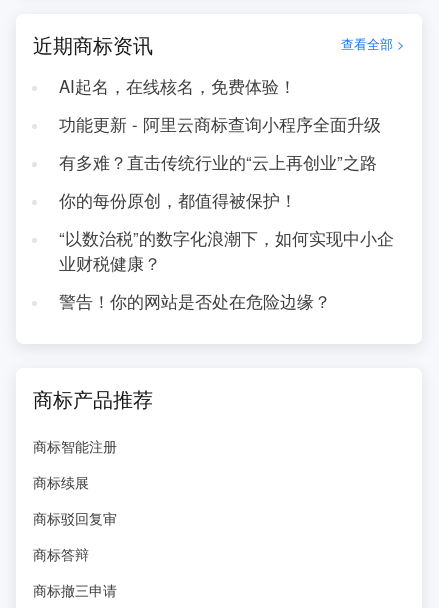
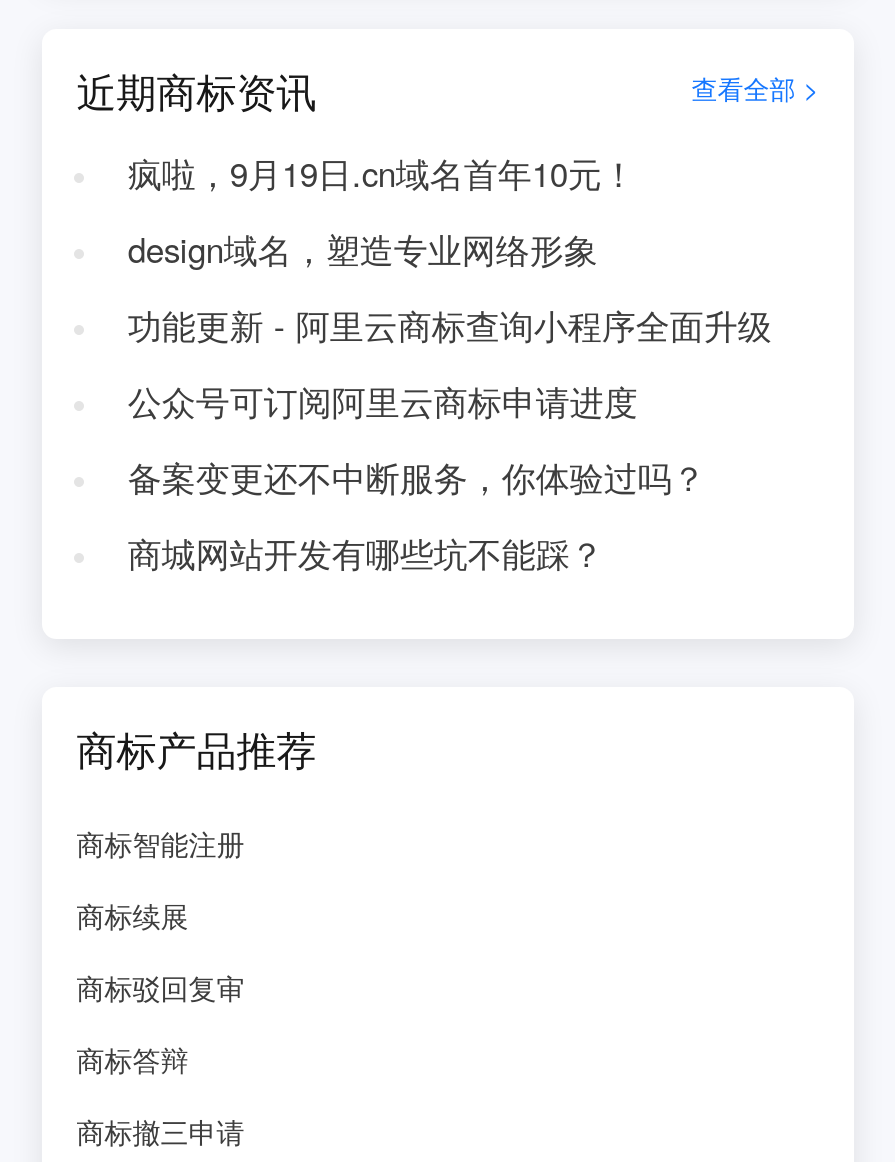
- AI起名，在线核名，免费体验！
+ 疯啦，9月19日.cn域名首年10元！
+ design域名，塑造专业网络形象

moved down: 功能更新 - 阿里云商标查询小程序全面升级

- 有多难？直击传统行业的“云上再创业”之路
- 你的每份原创，都值得被保护！
- “以数治税”的数字化浪潮下，如何实现中小企
- 业财税健康？
- 警告！你的网站是否处在危险边缘？
+ 公众号可订阅阿里云商标申请进度
+ 备案变更还不中断服务，你体验过吗？
+ 商城网站开发有哪些坑不能踩？
